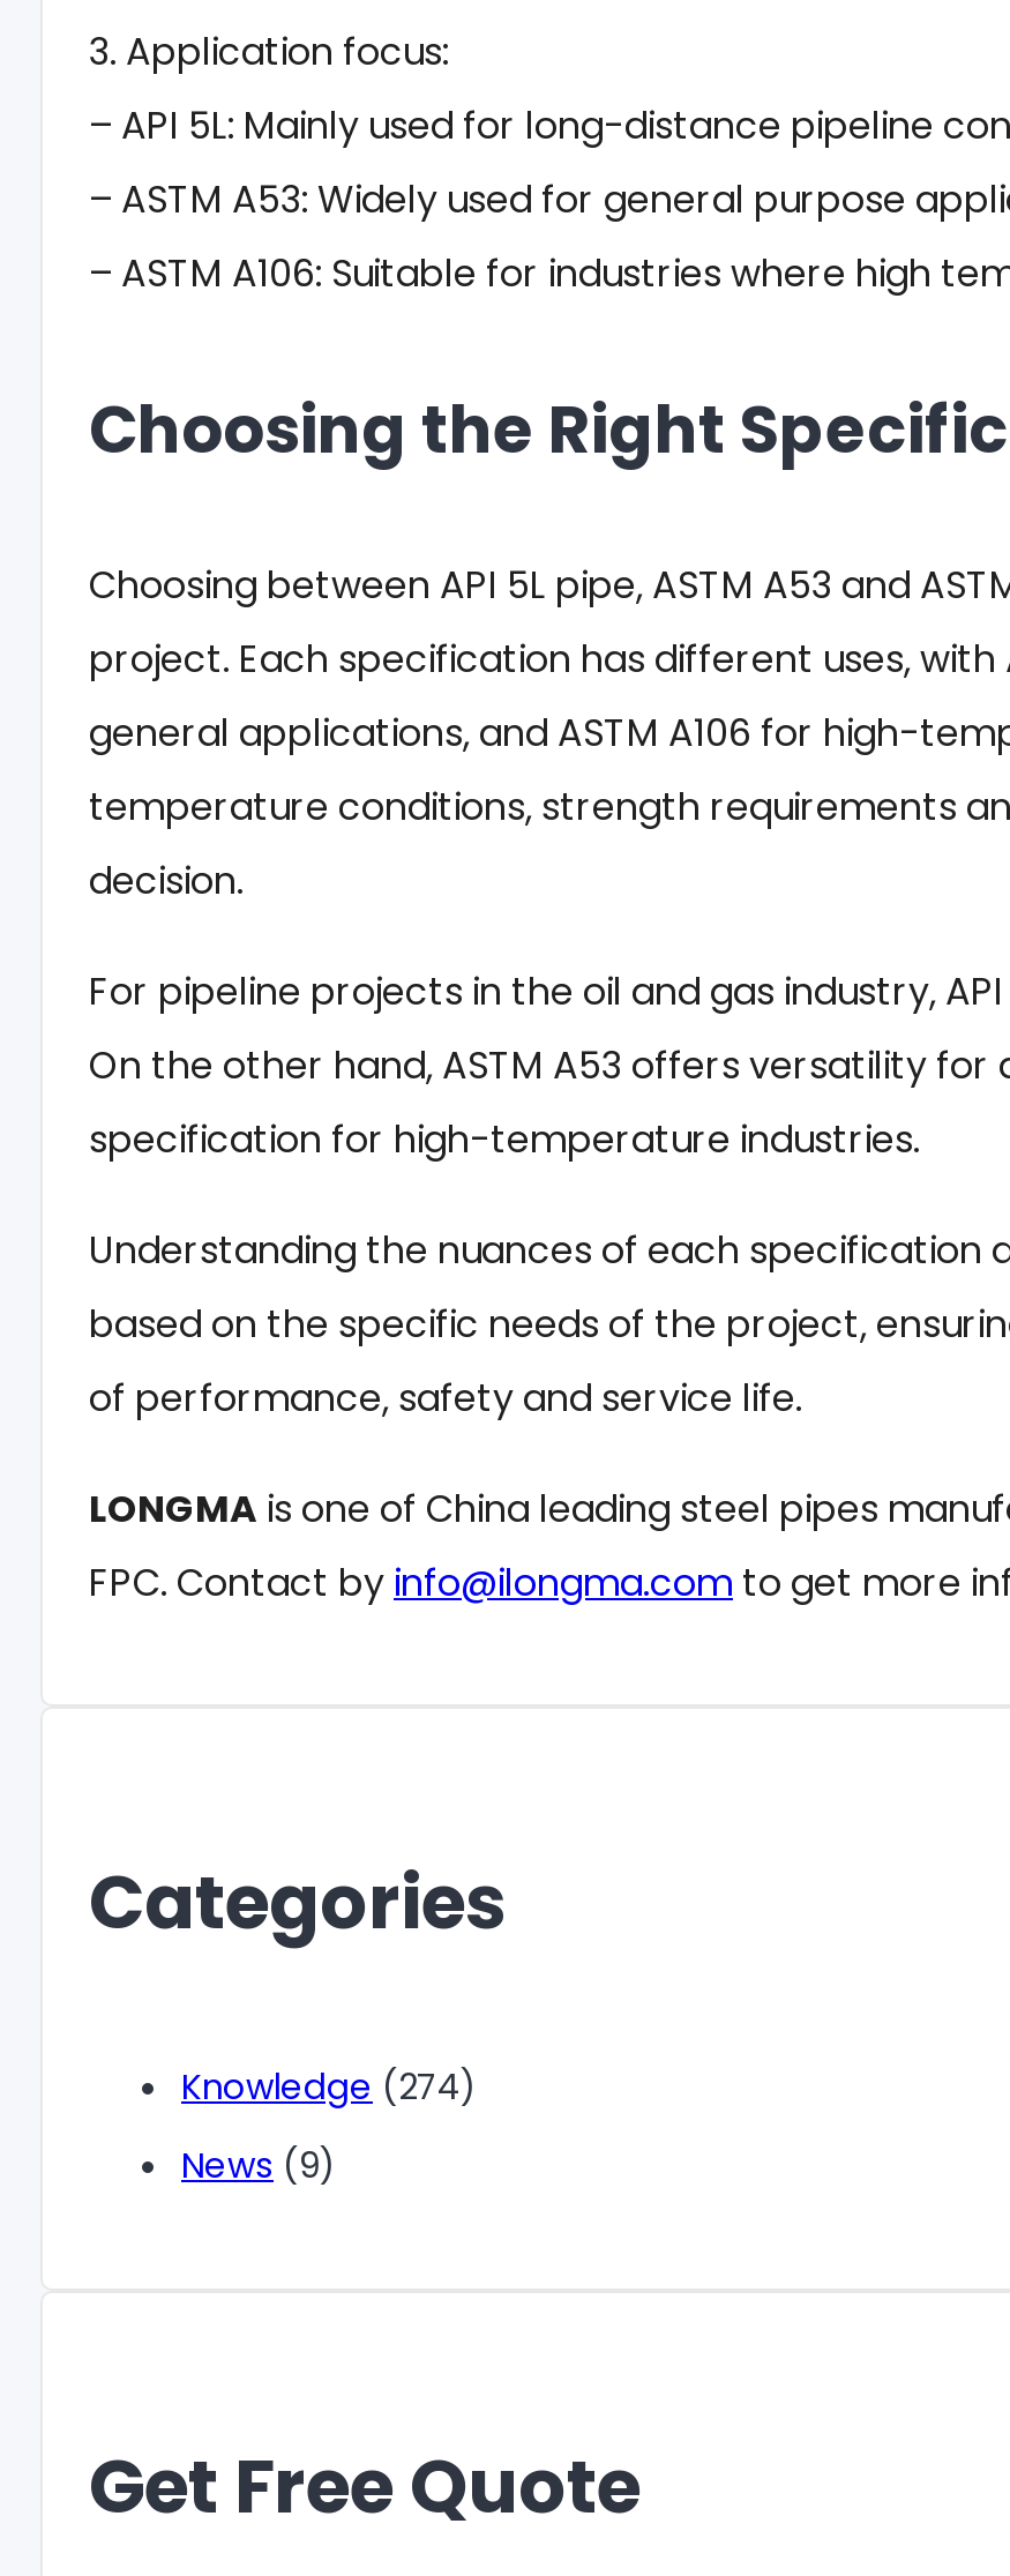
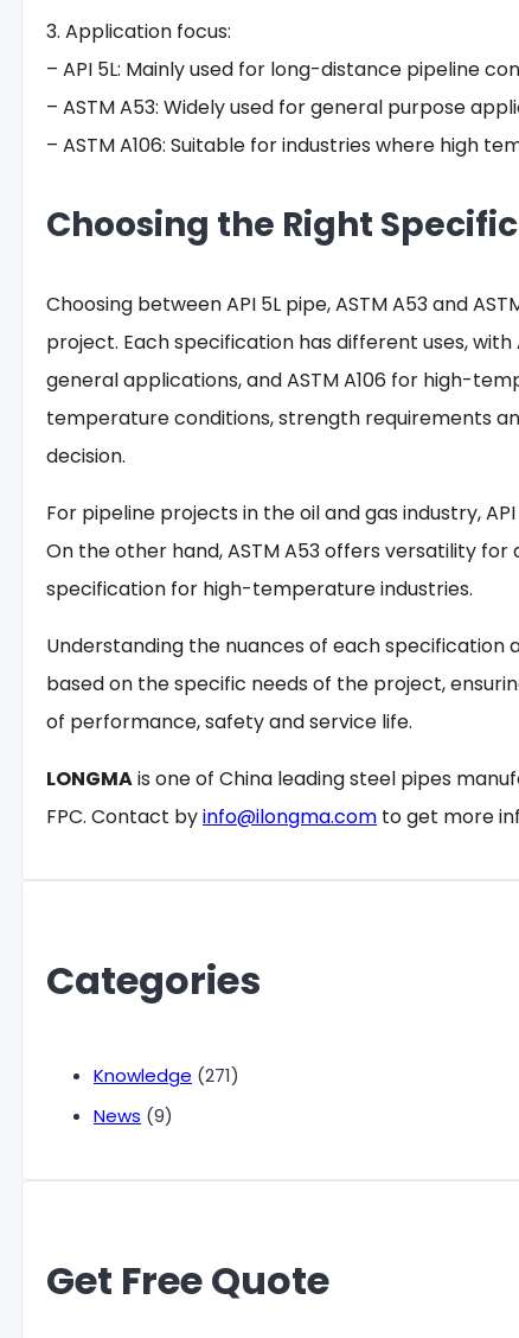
- Knowledge (274)
+ Knowledge (271)
